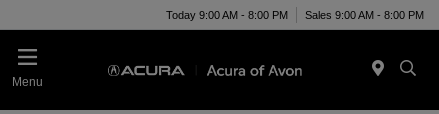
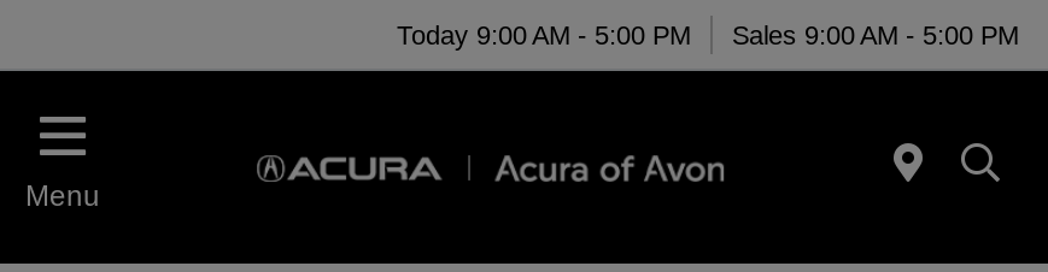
- Today 9:00 AM - 8:00 PM
+ Today 9:00 AM - 5:00 PM

- Sales 9:00 AM - 8:00 PM
+ Sales 9:00 AM - 5:00 PM
